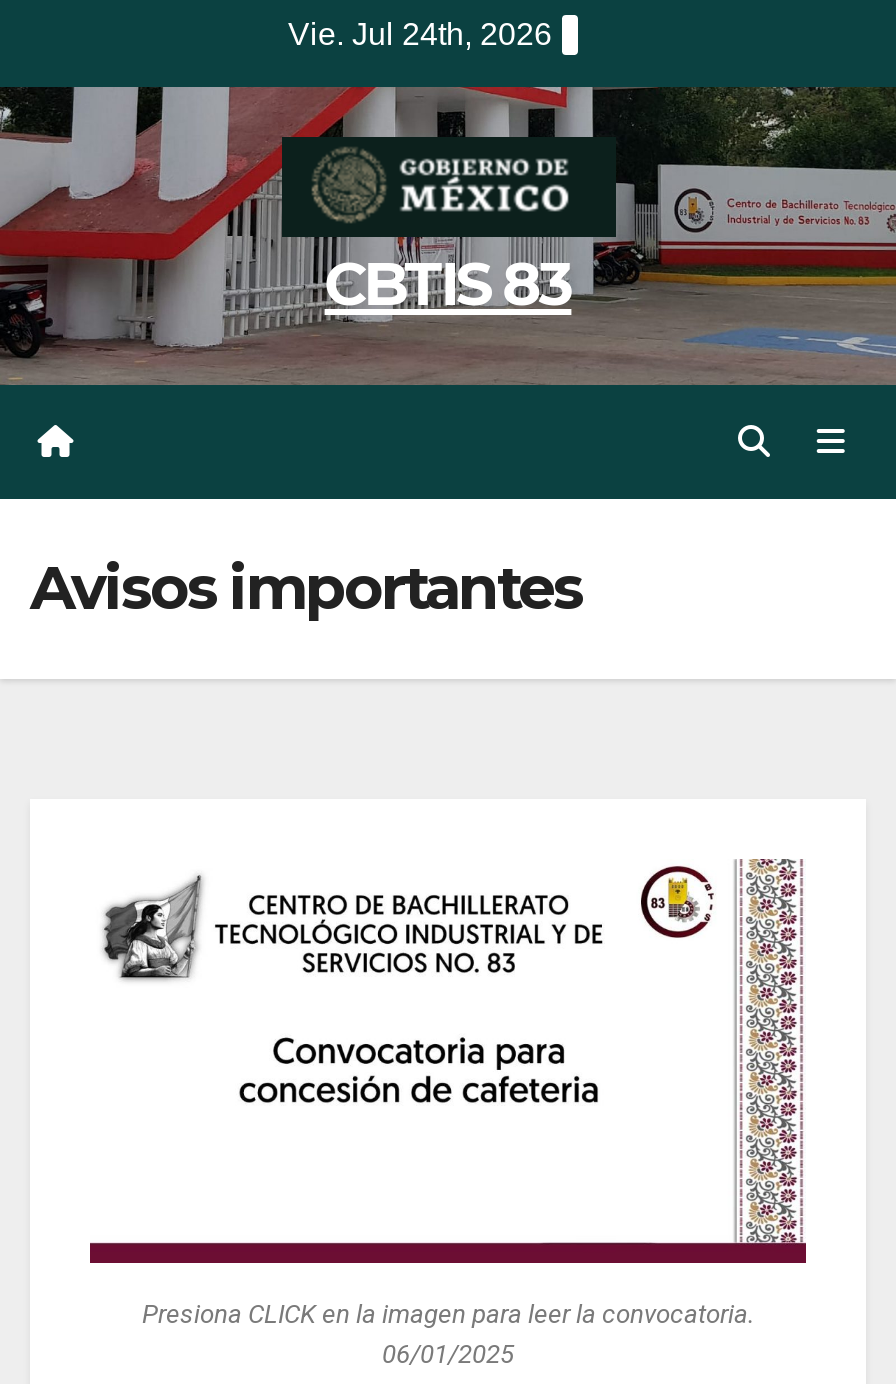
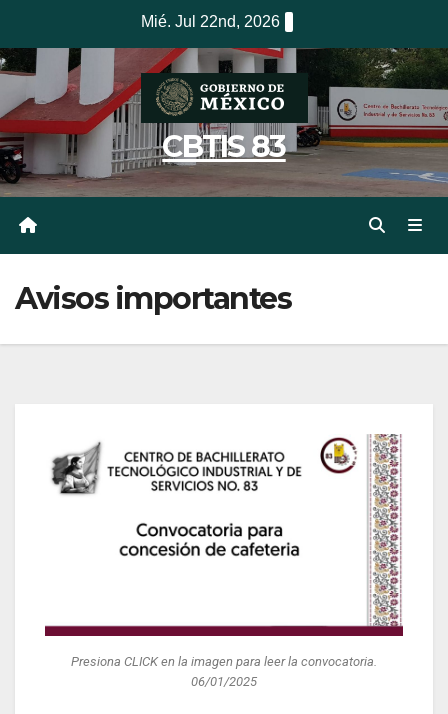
- Vie. Jul 24th, 2026
+ Mié. Jul 22nd, 2026
